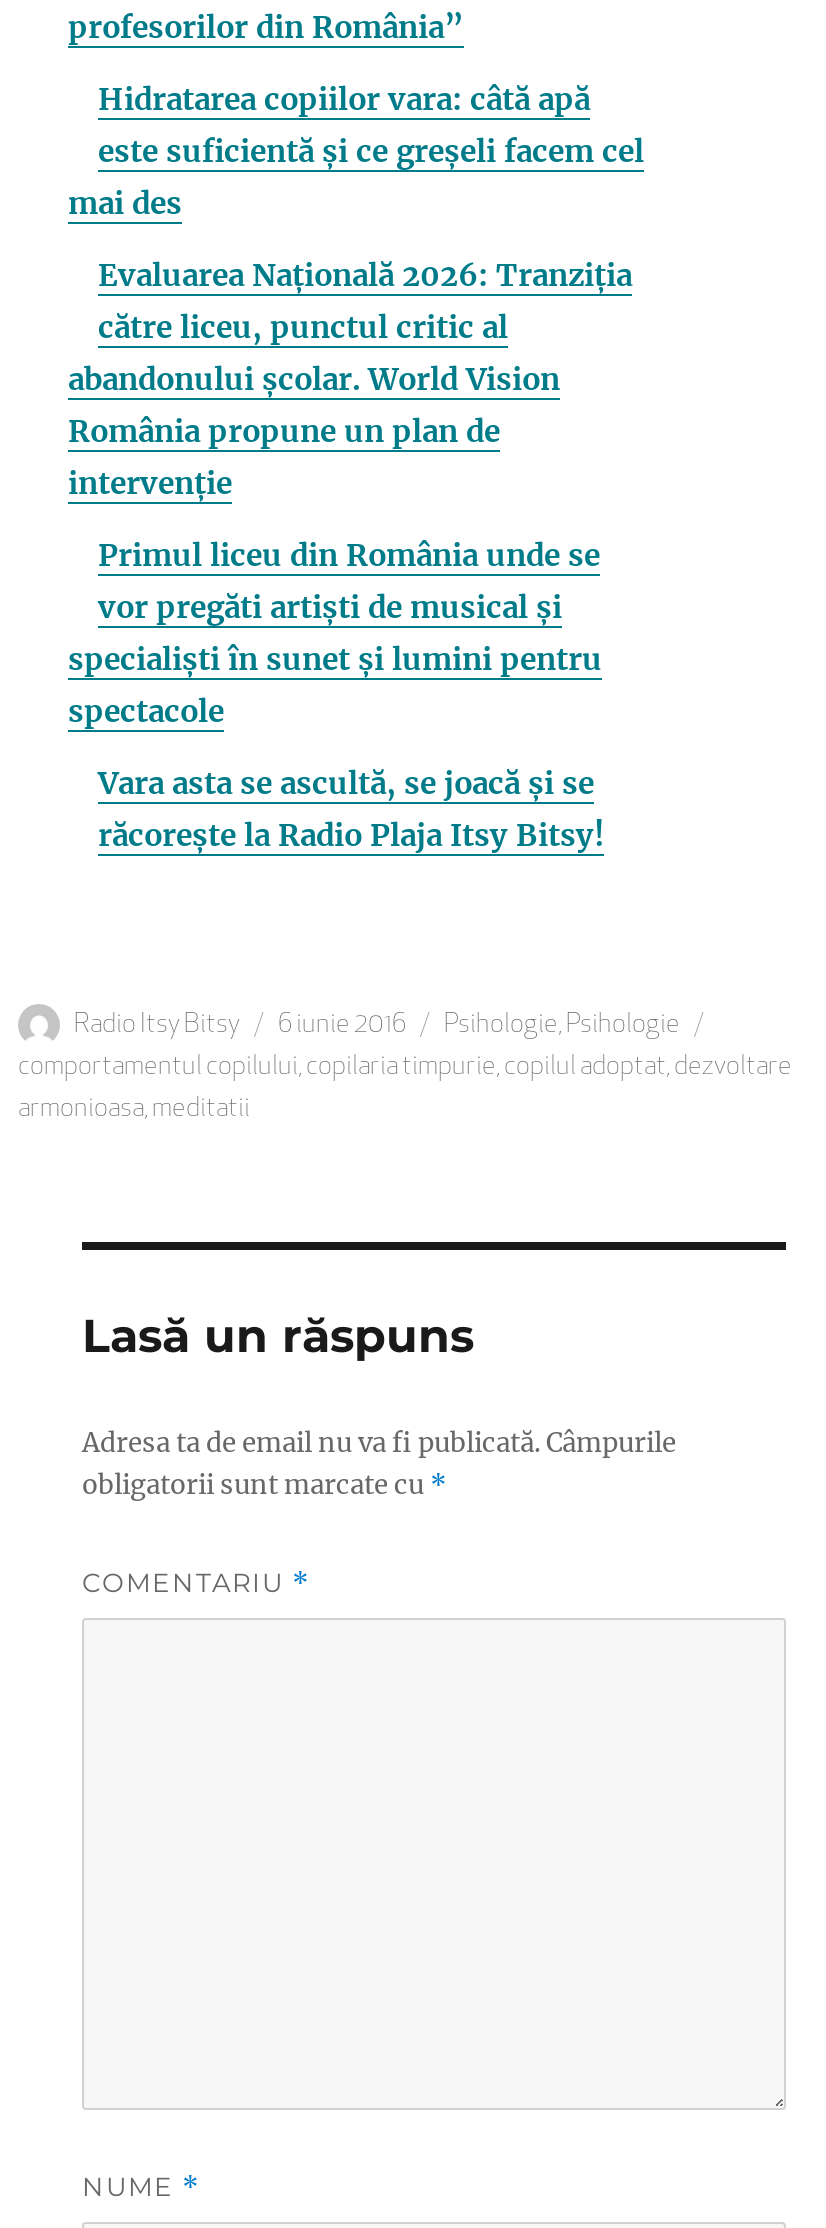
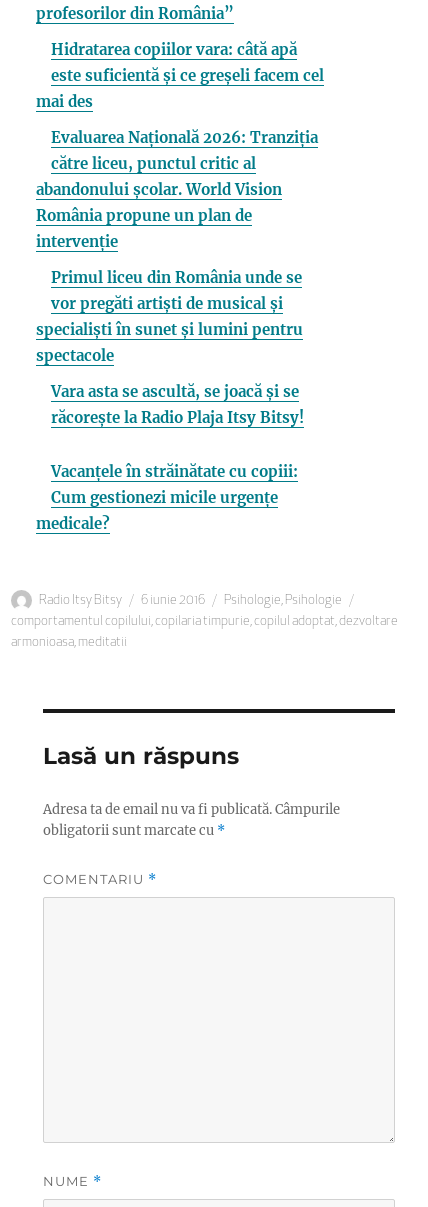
+ Vacanțele în străinătate cu copiii:
+ Cum gestionezi micile urgențe
+ medicale?
